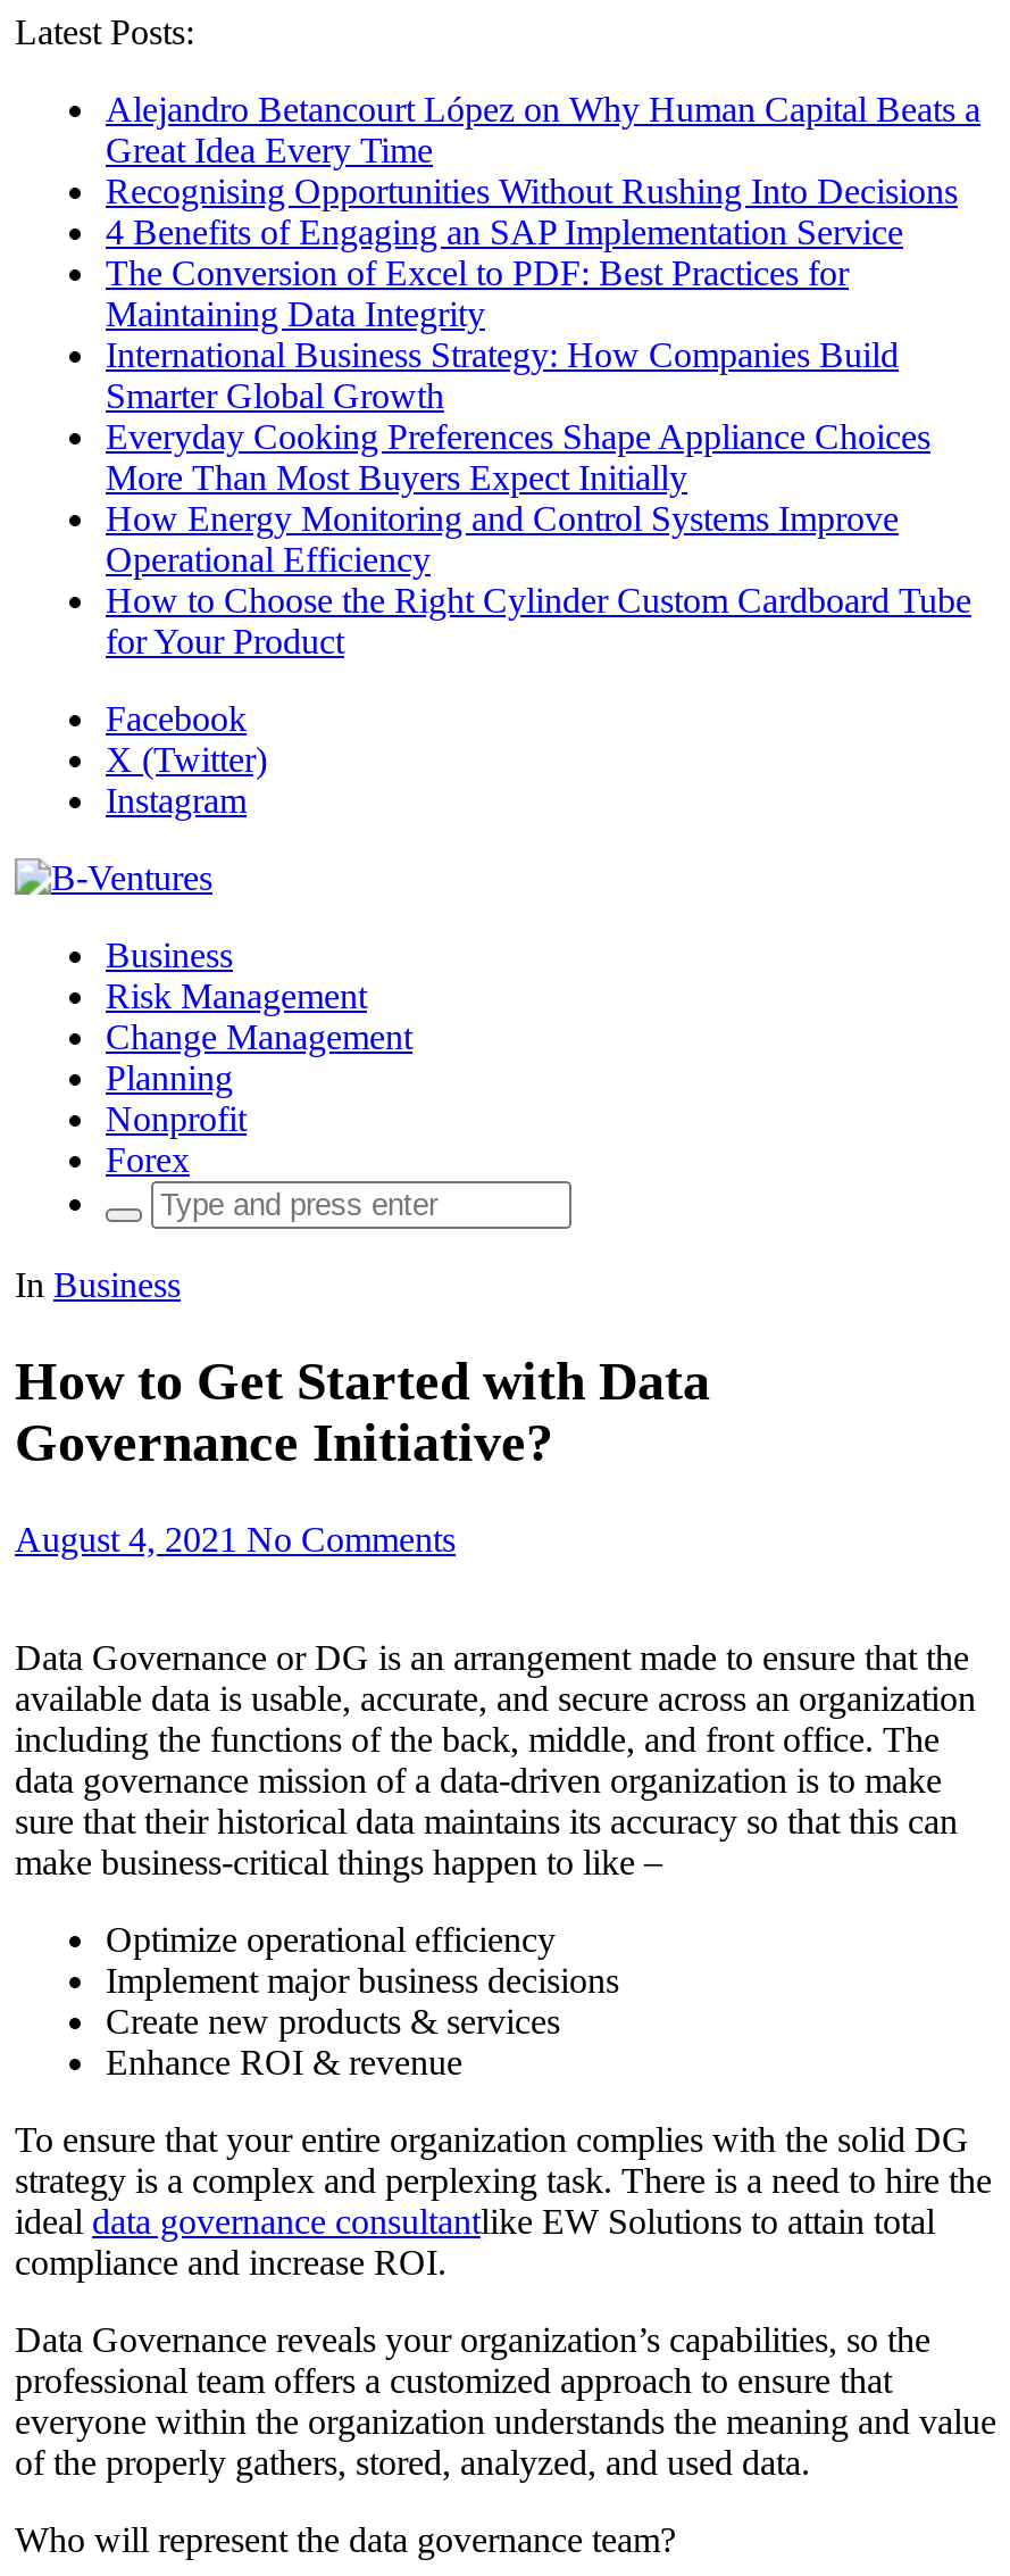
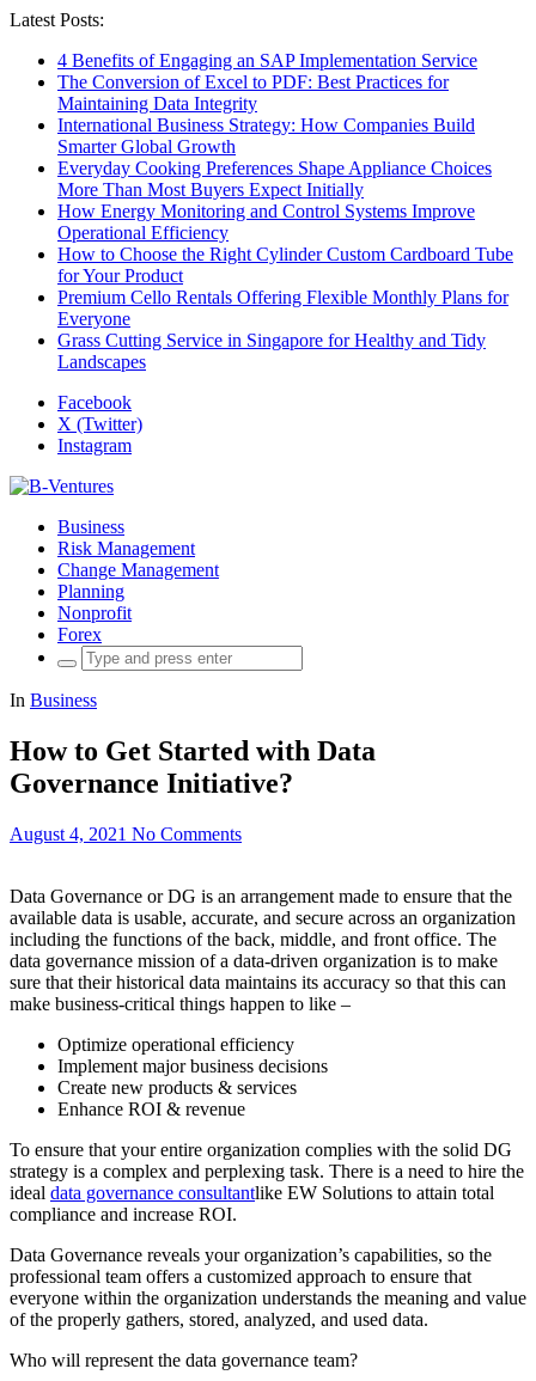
- Alejandro Betancourt López on Why Human Capital Beats a
- Great Idea Every Time
- Recognising Opportunities Without Rushing Into Decisions

moved up: 4 Benefits of Engaging an SAP Implementation Service | The Conversion of Excel to PDF: Best Practices for | Maintaining Data Integrity | ... | How to Choose the Right Cylinder Custom Cardboard Tube | for Your Product

+ Premium Cello Rentals Offering Flexible Monthly Plans for
+ Everyone
+ Grass Cutting Service in Singapore for Healthy and Tidy
+ Landscapes
